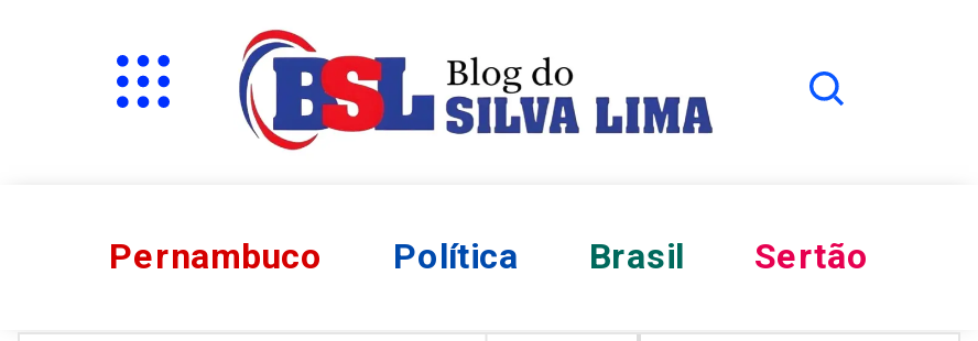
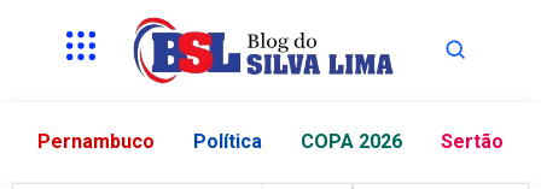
- Brasil
+ COPA 2026
